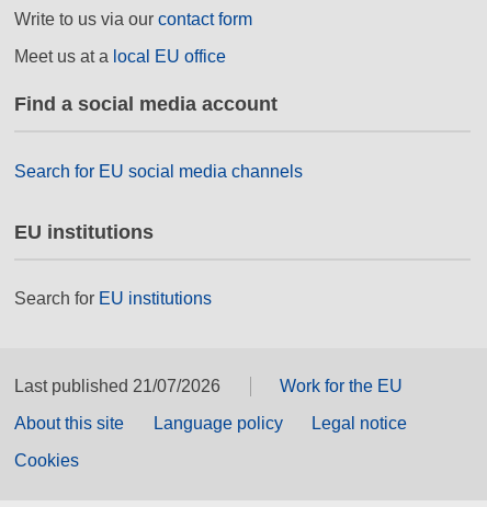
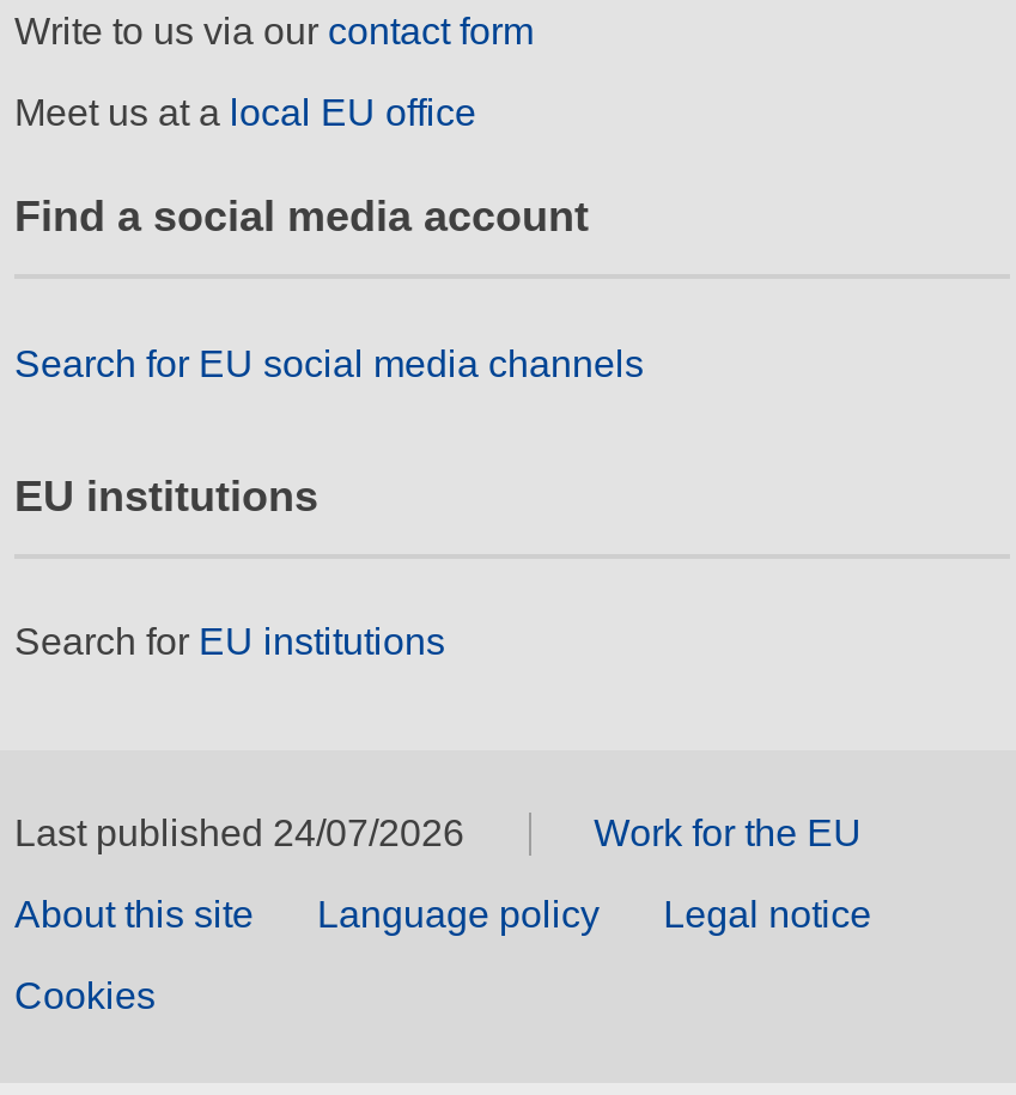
- Last published 21/07/2026
+ Last published 24/07/2026
